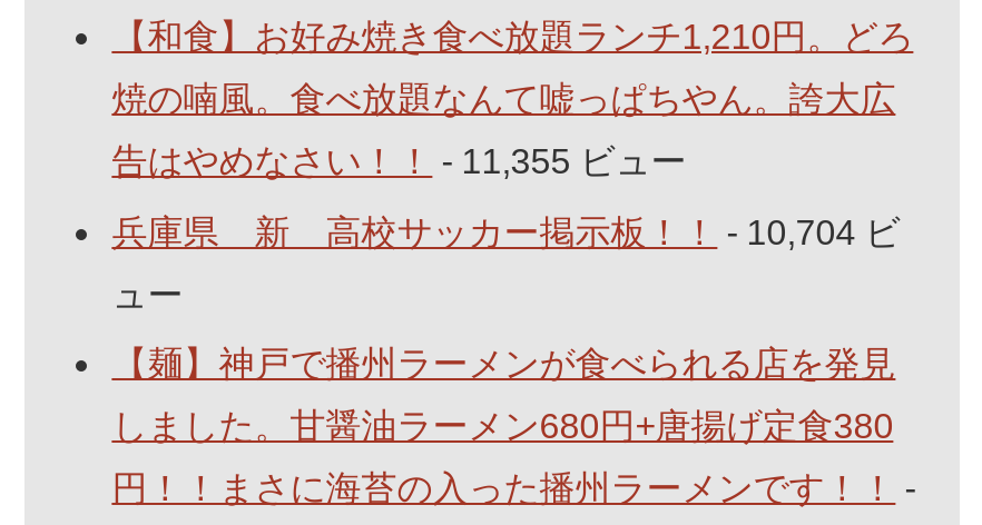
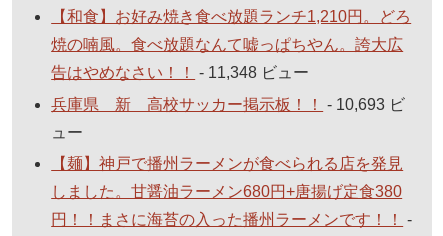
- 告はやめなさい！！- 11,355 ビュー
+ 告はやめなさい！！- 11,348 ビュー

- 兵庫県 新 高校サッカー掲示板！！- 10,704 ビ
+ 兵庫県 新 高校サッカー掲示板！！- 10,693 ビ
